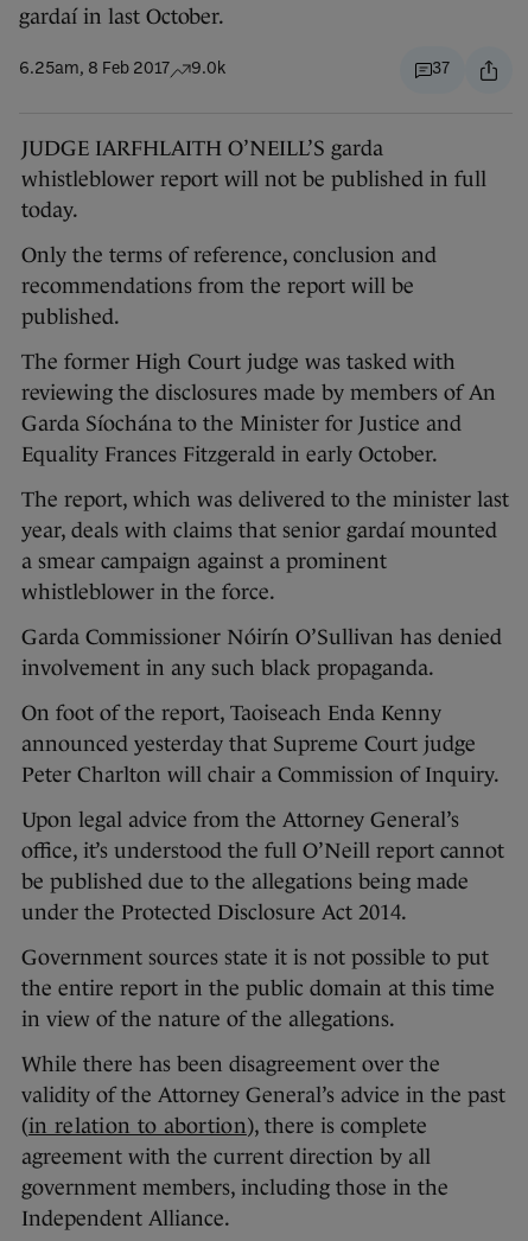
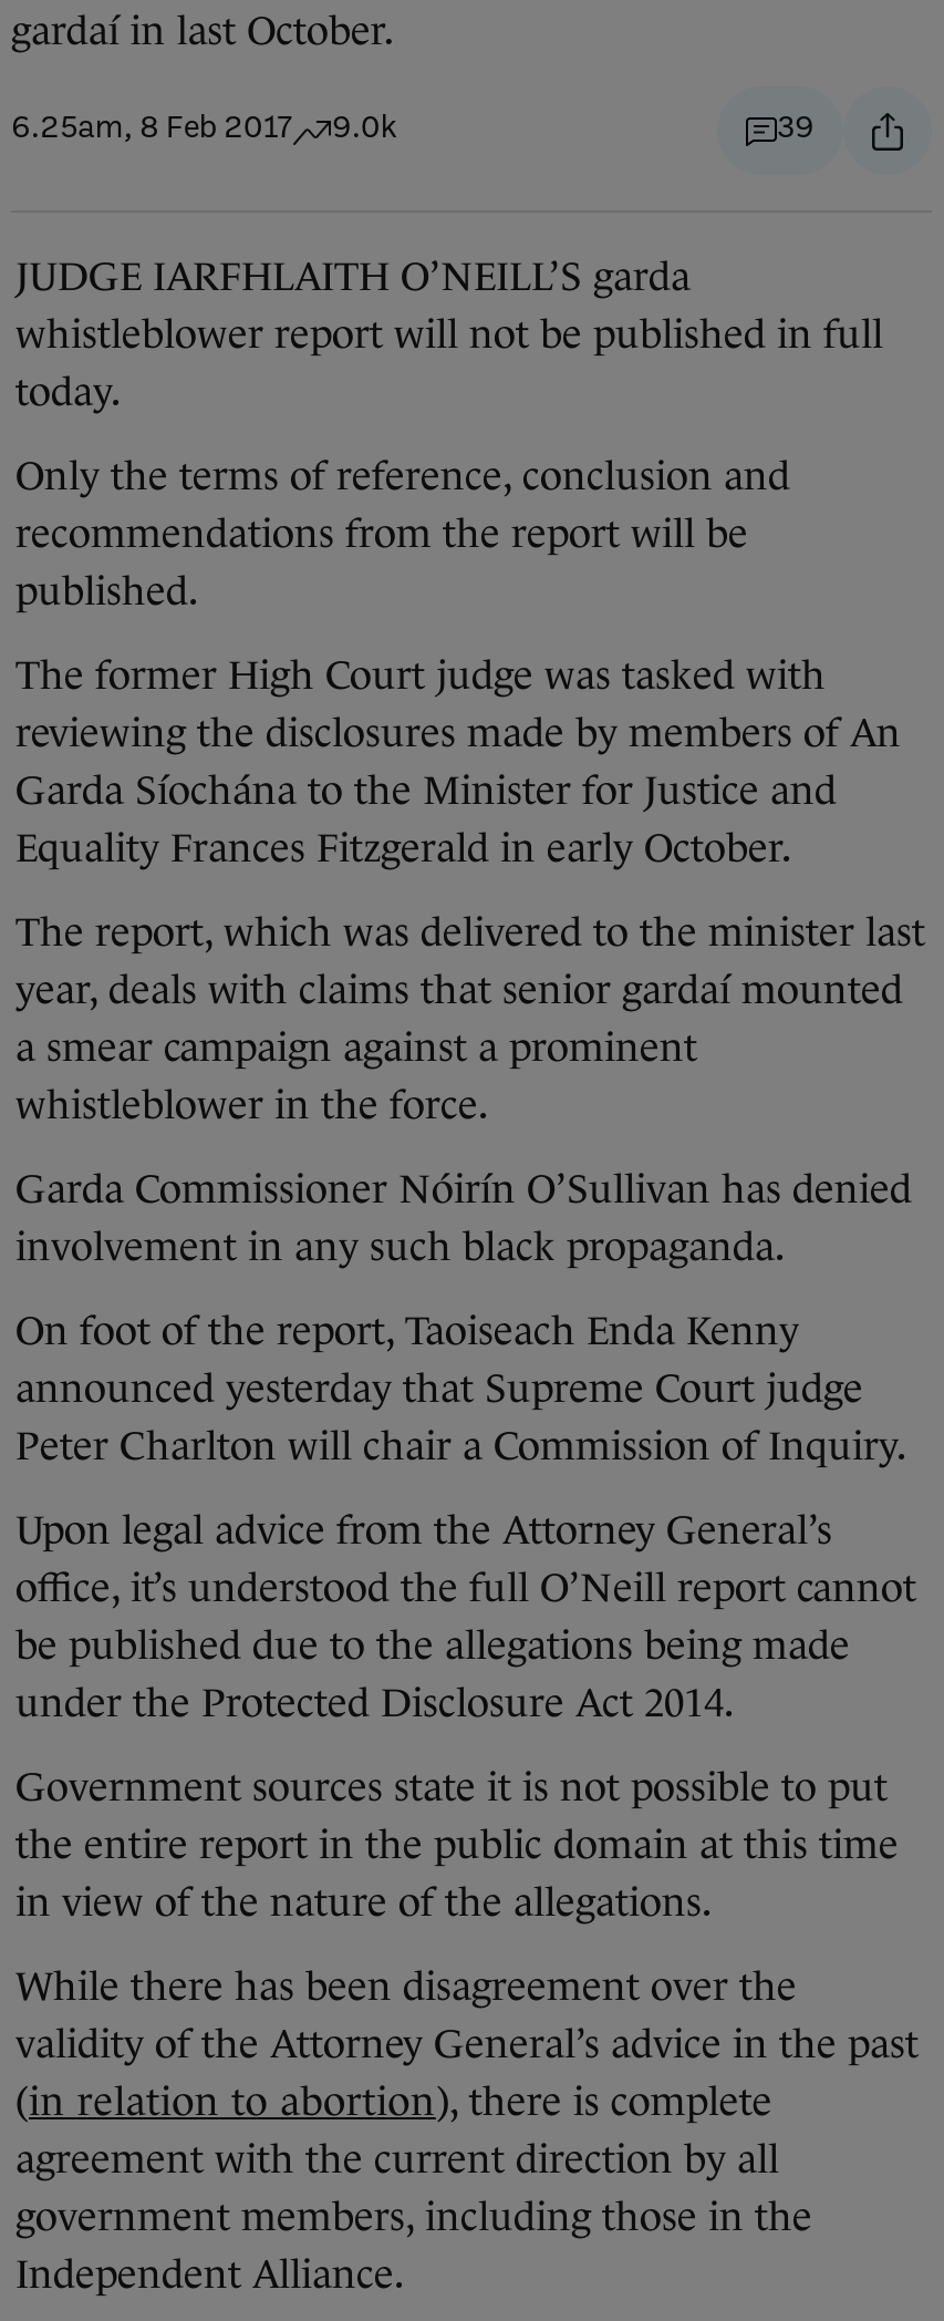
- 37
+ 39
